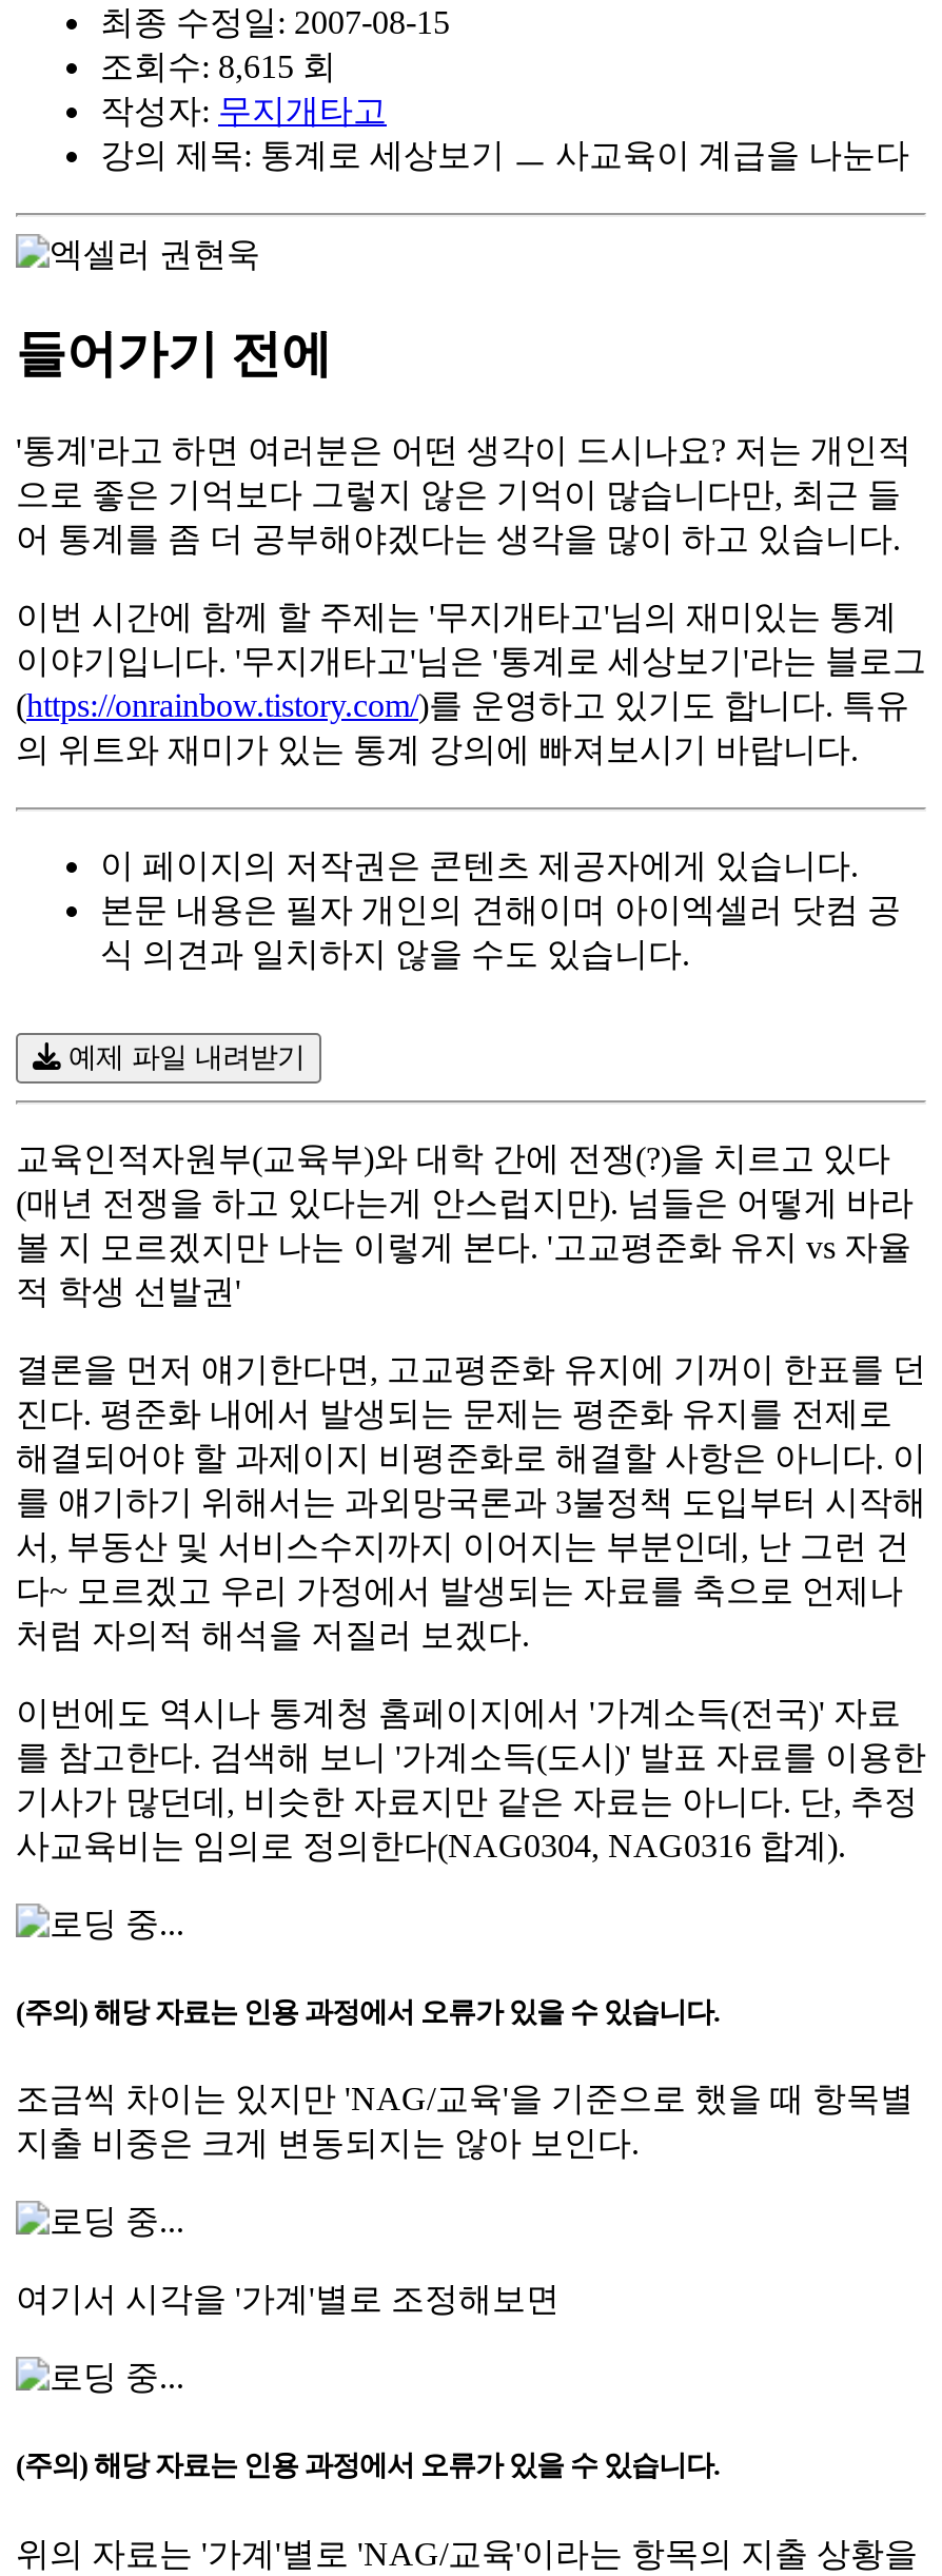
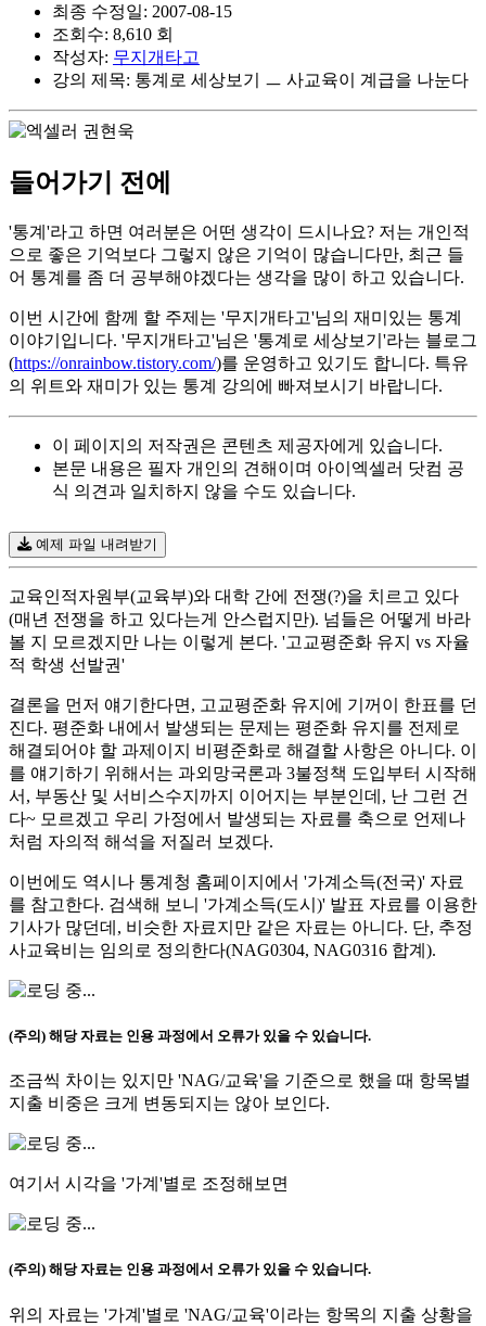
- 조회수: 8,615 회
+ 조회수: 8,610 회
